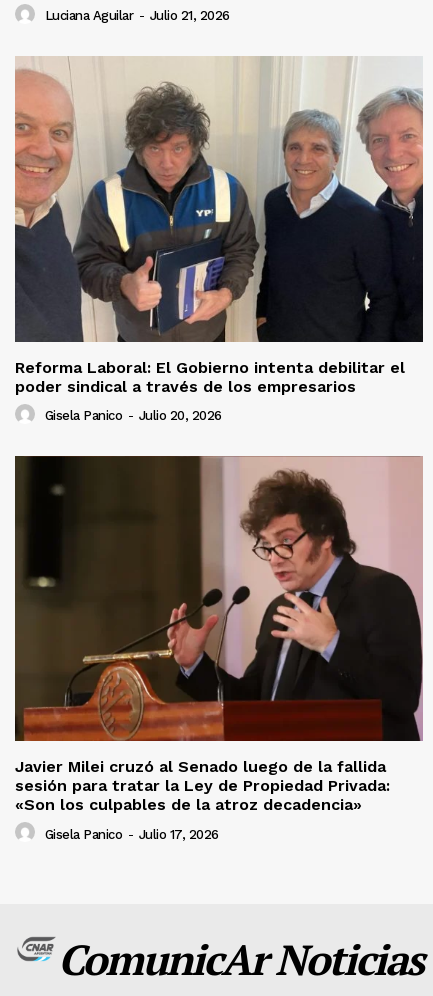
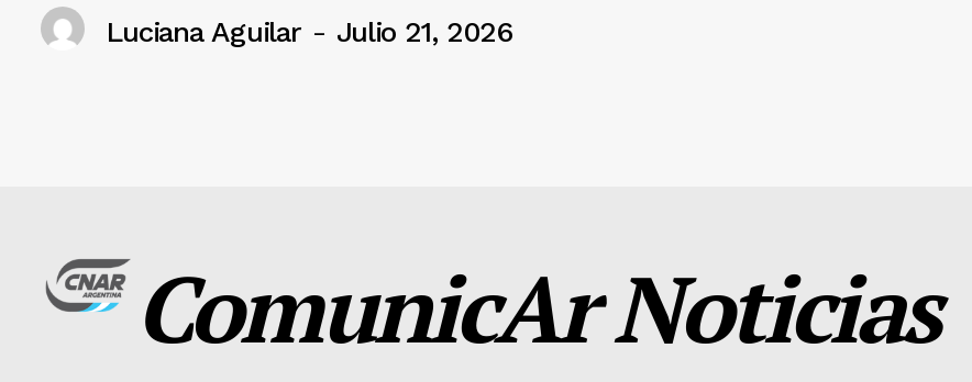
- [image]
- Reforma Laboral: El Gobierno intenta debilitar el
- poder sindical a través de los empresarios
- Gisela Panico - Julio 20, 2026

- [image]
- Javier Milei cruzó al Senado luego de la fallida
- sesión para tratar la Ley de Propiedad Privada:
- «Son los culpables de la atroz decadencia»
- Gisela Panico - Julio 17, 2026
